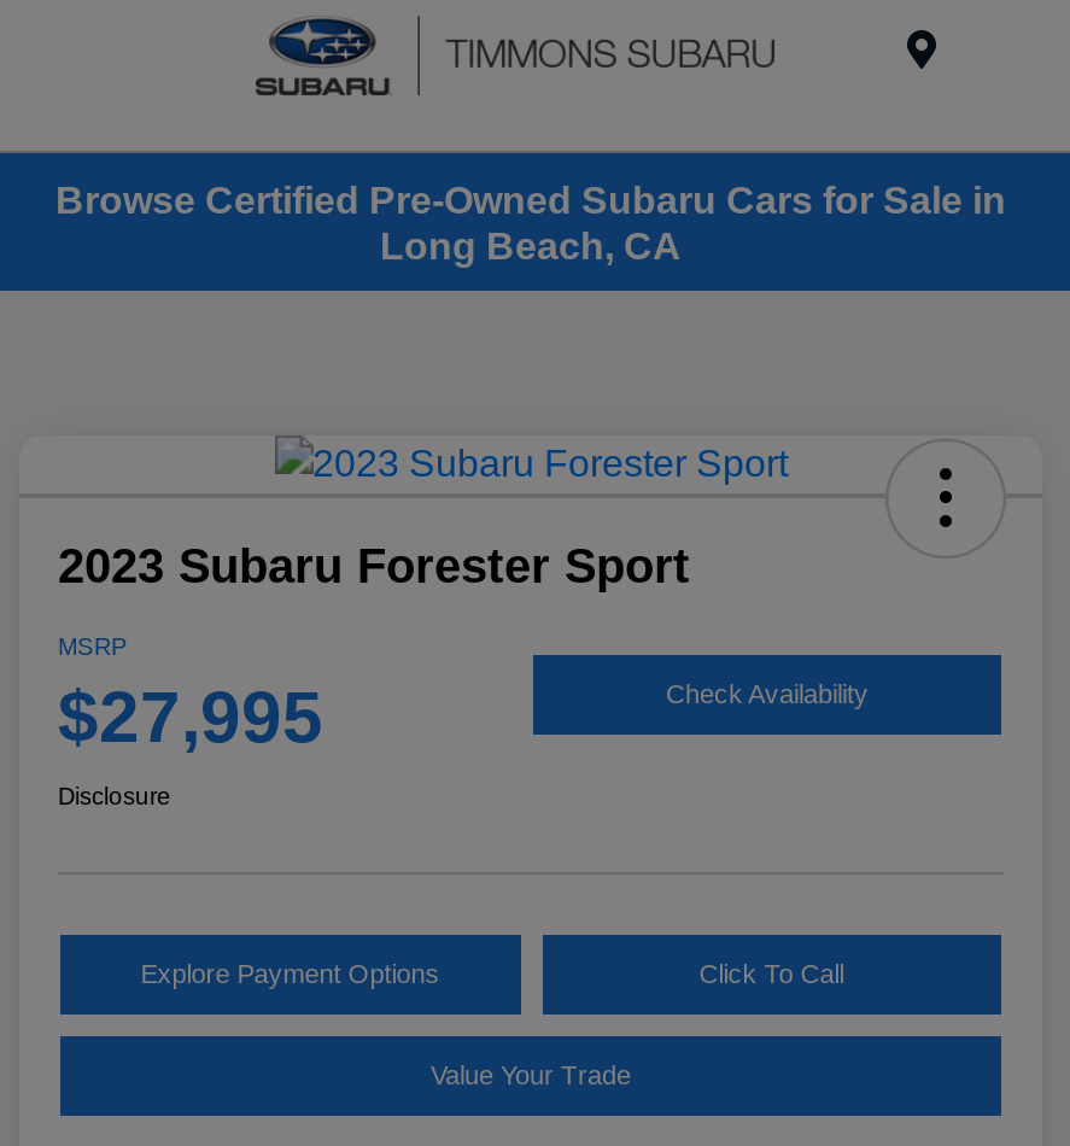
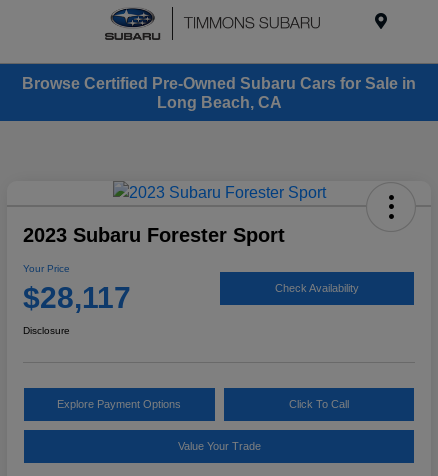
- MSRP
- $27,995
+ Your Price
+ $28,117
